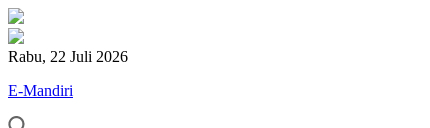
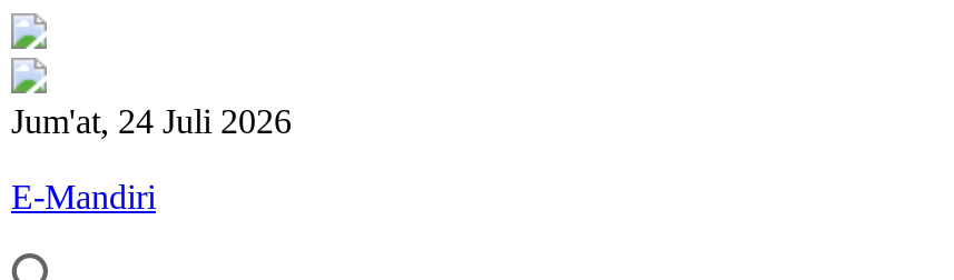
- Rabu, 22 Juli 2026
+ Jum'at, 24 Juli 2026
